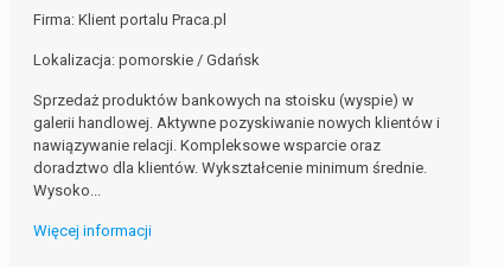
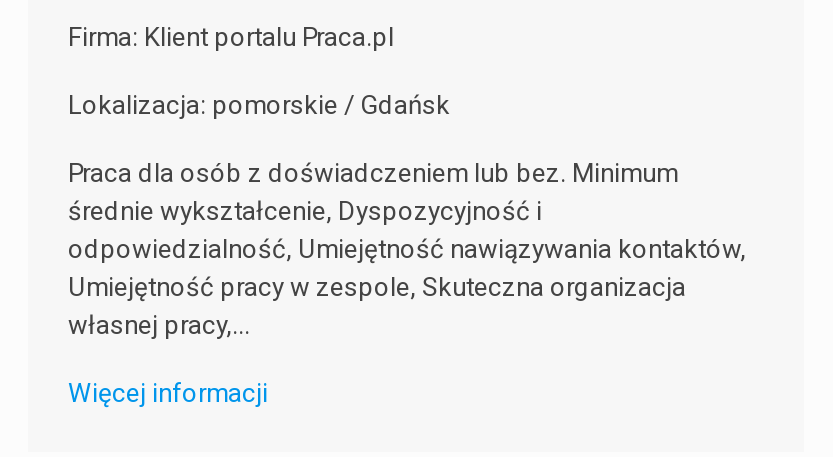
- Sprzedaż produktów bankowych na stoisku (wyspie) w
- galerii handlowej. Aktywne pozyskiwanie nowych klientów i
- nawiązywanie relacji. Kompleksowe wsparcie oraz
- doradztwo dla klientów. Wykształcenie minimum średnie.
- Wysoko...
+ Praca dla osób z doświadczeniem lub bez. Minimum
+ średnie wykształcenie, Dyspozycyjność i
+ odpowiedzialność, Umiejętność nawiązywania kontaktów,
+ Umiejętność pracy w zespole, Skuteczna organizacja
+ własnej pracy,...
